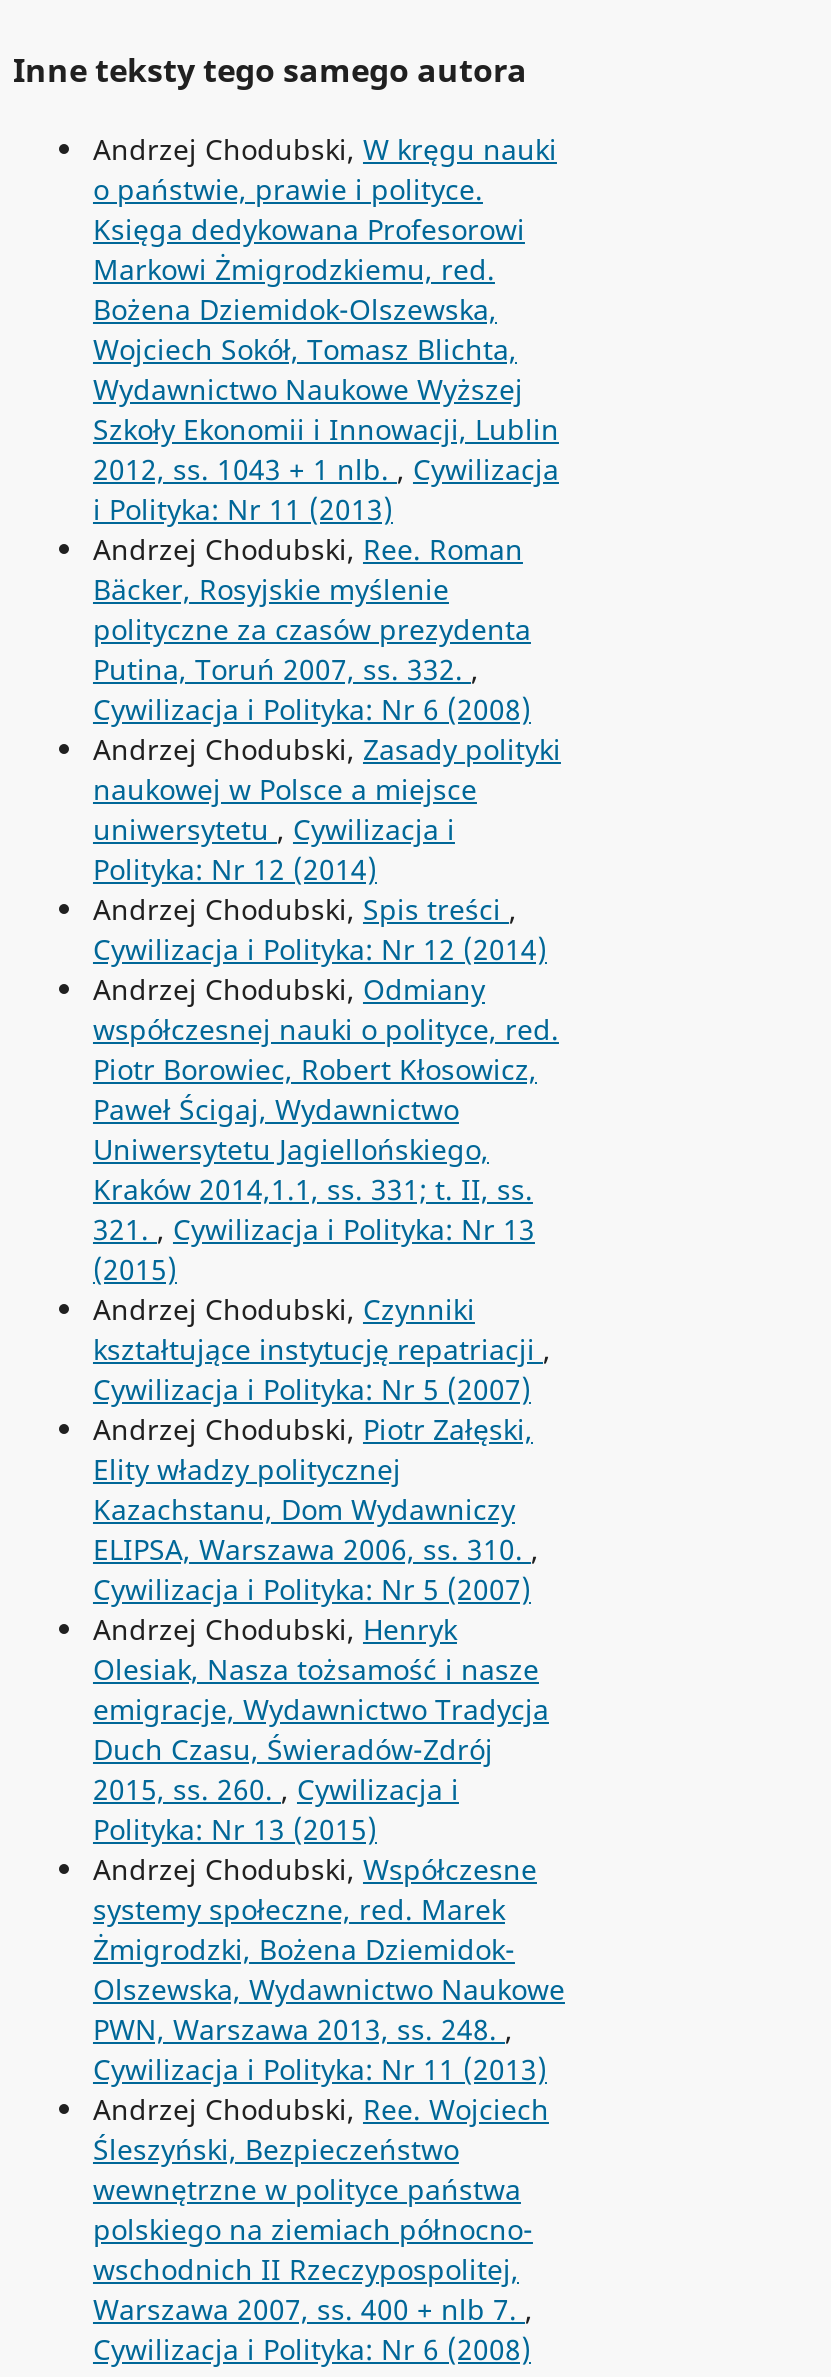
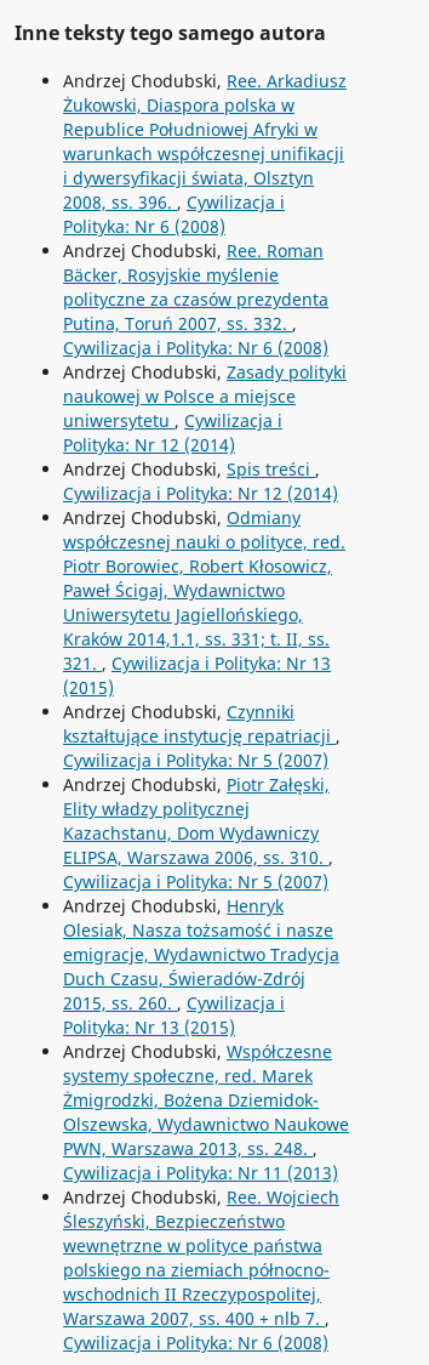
- Andrzej Chodubski, W kręgu nauki
- o państwie, prawie i polityce.
- Księga dedykowana Profesorowi
- Markowi Żmigrodzkiemu, red.
- Bożena Dziemidok-Olszewska,
- Wojciech Sokół, Tomasz Blichta,
- Wydawnictwo Naukowe Wyższej
- Szkoły Ekonomii i Innowacji, Lublin
- 2012, ss. 1043 + 1 nlb., Cywilizacja
- i Polityka: Nr 11 (2013)
+ Andrzej Chodubski, Ree. Arkadiusz
+ Żukowski, Diaspora polska w
+ Republice Południowej Afryki w
+ warunkach współczesnej unifikacji
+ i dywersyfikacji świata, Olsztyn
+ 2008, ss. 396., Cywilizacja i
+ Polityka: Nr 6 (2008)
